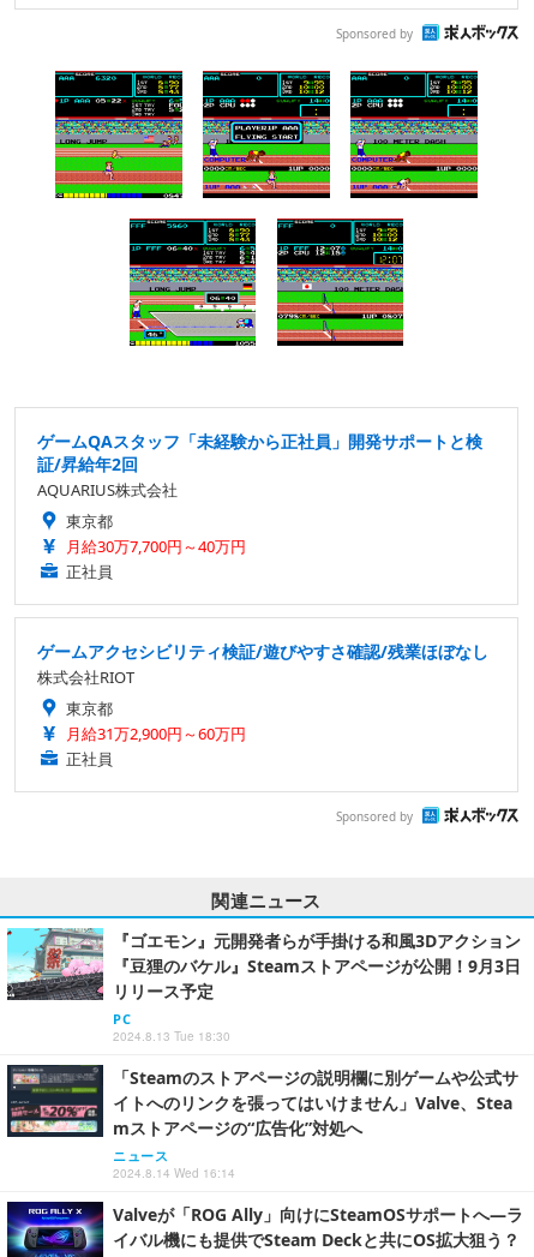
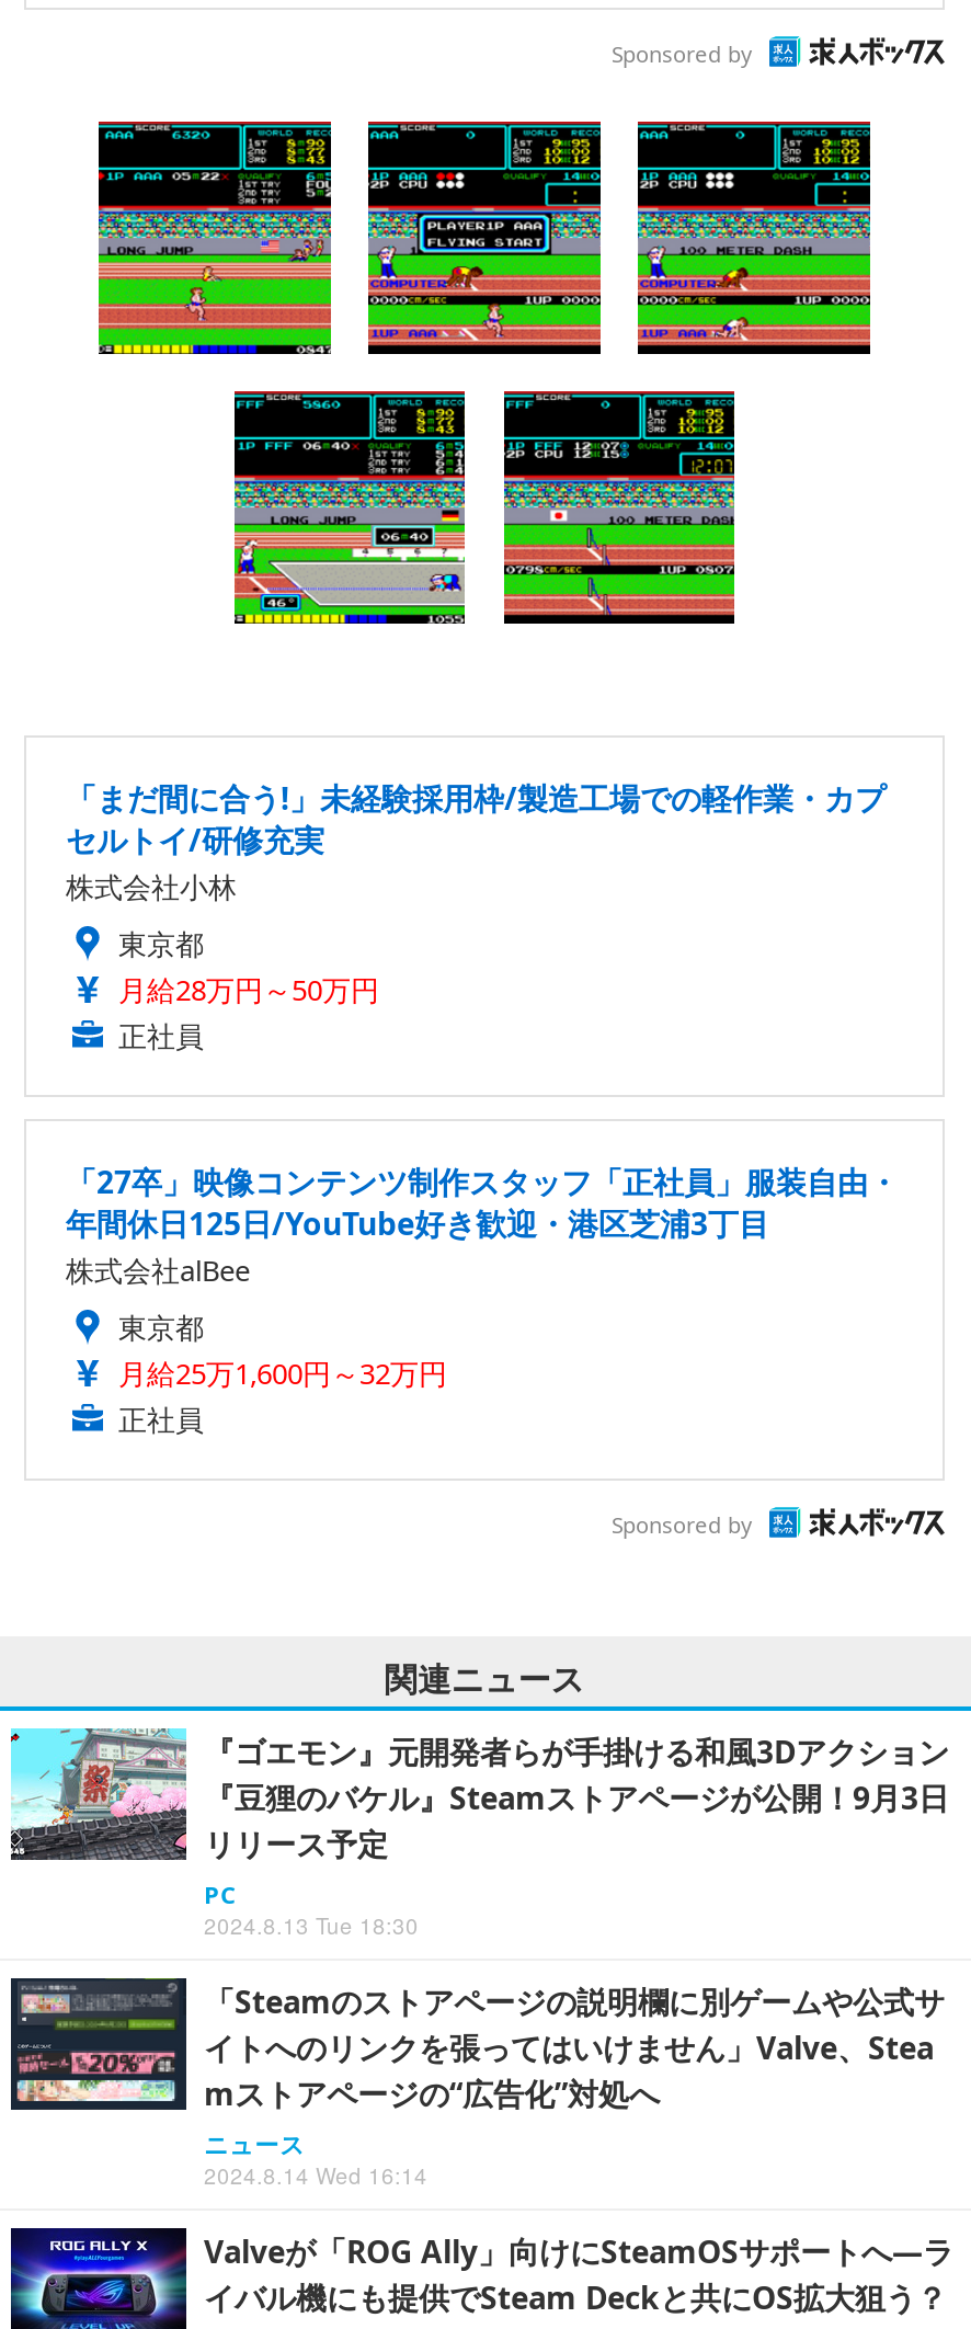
- ゲームQAスタッフ「未経験から正社員」開発サポートと検
- 証/昇給年2回
- AQUARIUS株式会社
+ 「まだ間に合う!」未経験採用枠/製造工場での軽作業・カプ
+ セルトイ/研修充実
+ 株式会社小林

- 月給30万7,700円～40万円
+ 月給28万円～50万円

- ゲームアクセシビリティ検証/遊びやすさ確認/残業ほぼなし
- 株式会社RIOT
+ 「27卒」映像コンテンツ制作スタッフ「正社員」服装自由・
+ 年間休日125日/YouTube好き歓迎・港区芝浦3丁目
+ 株式会社alBee

- 月給31万2,900円～60万円
+ 月給25万1,600円～32万円
